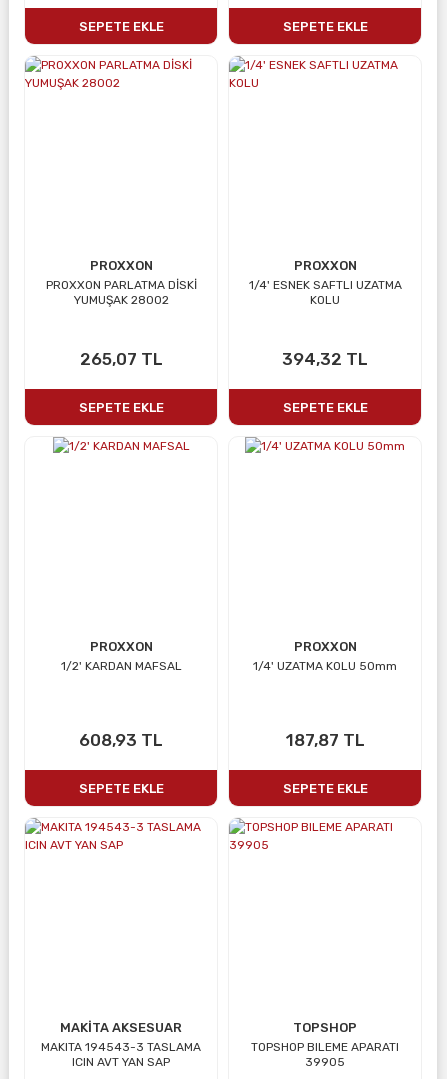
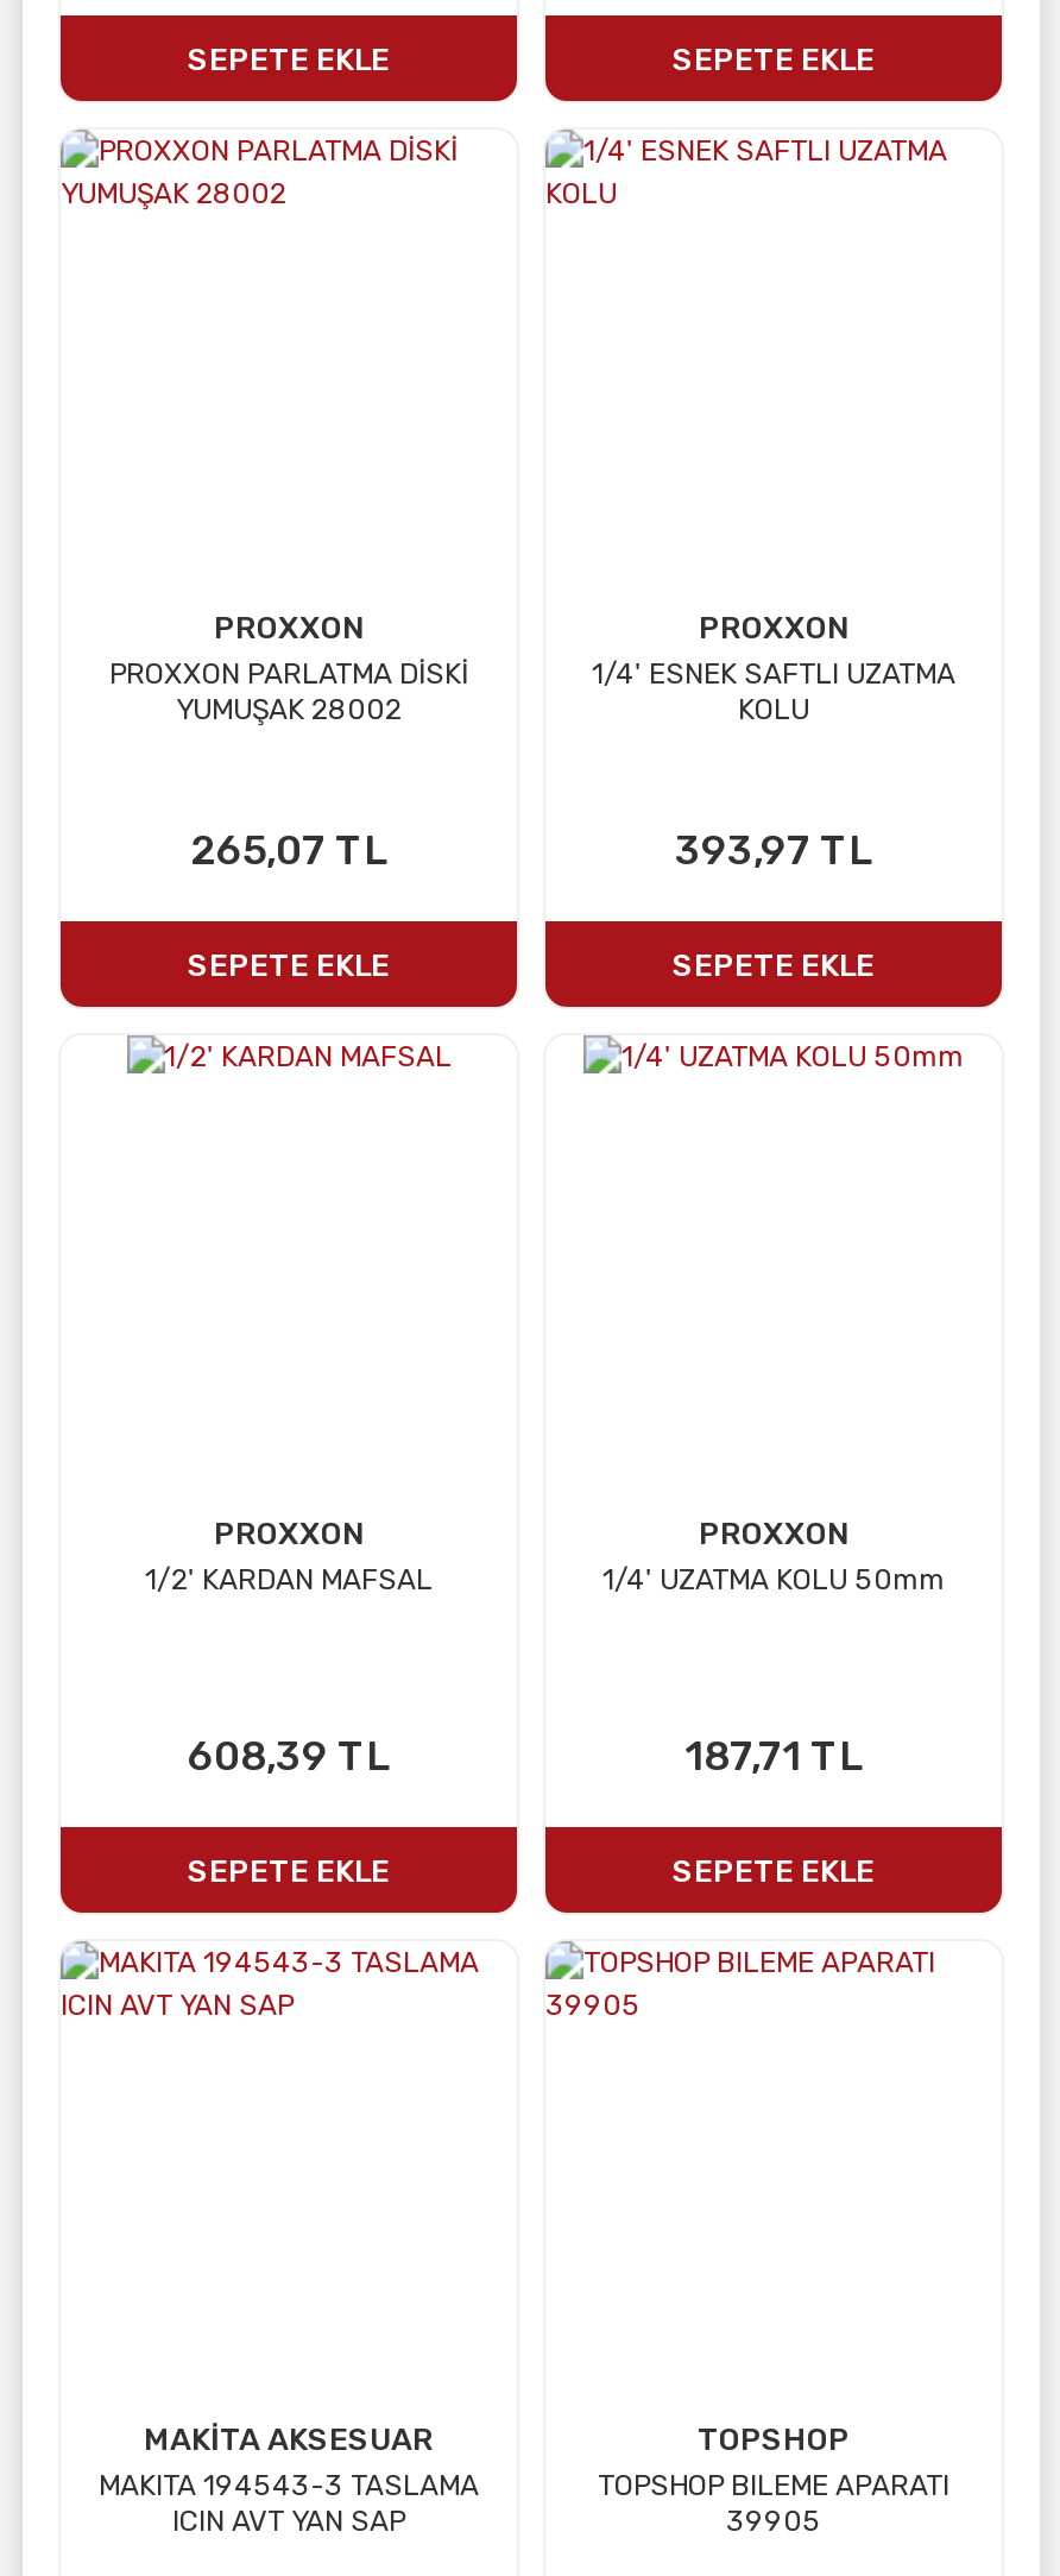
- 394,32 TL
+ 393,97 TL

- 608,93 TL
+ 608,39 TL

- 187,87 TL
+ 187,71 TL
